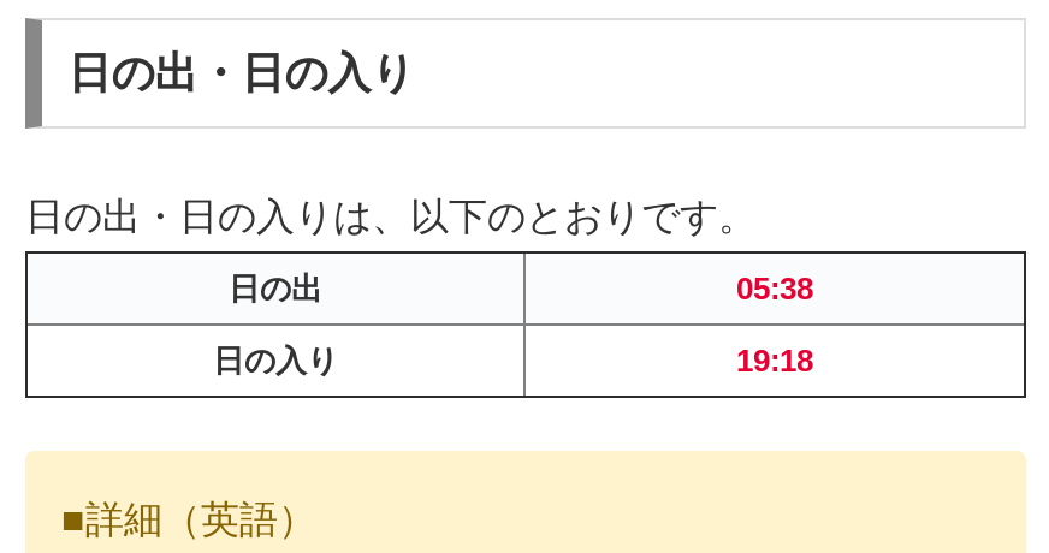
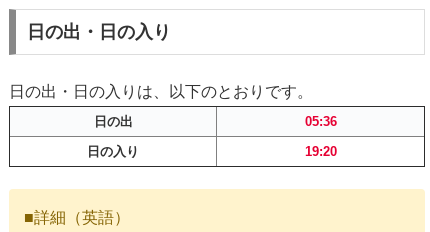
- 05:38
+ 05:36

- 19:18
+ 19:20
